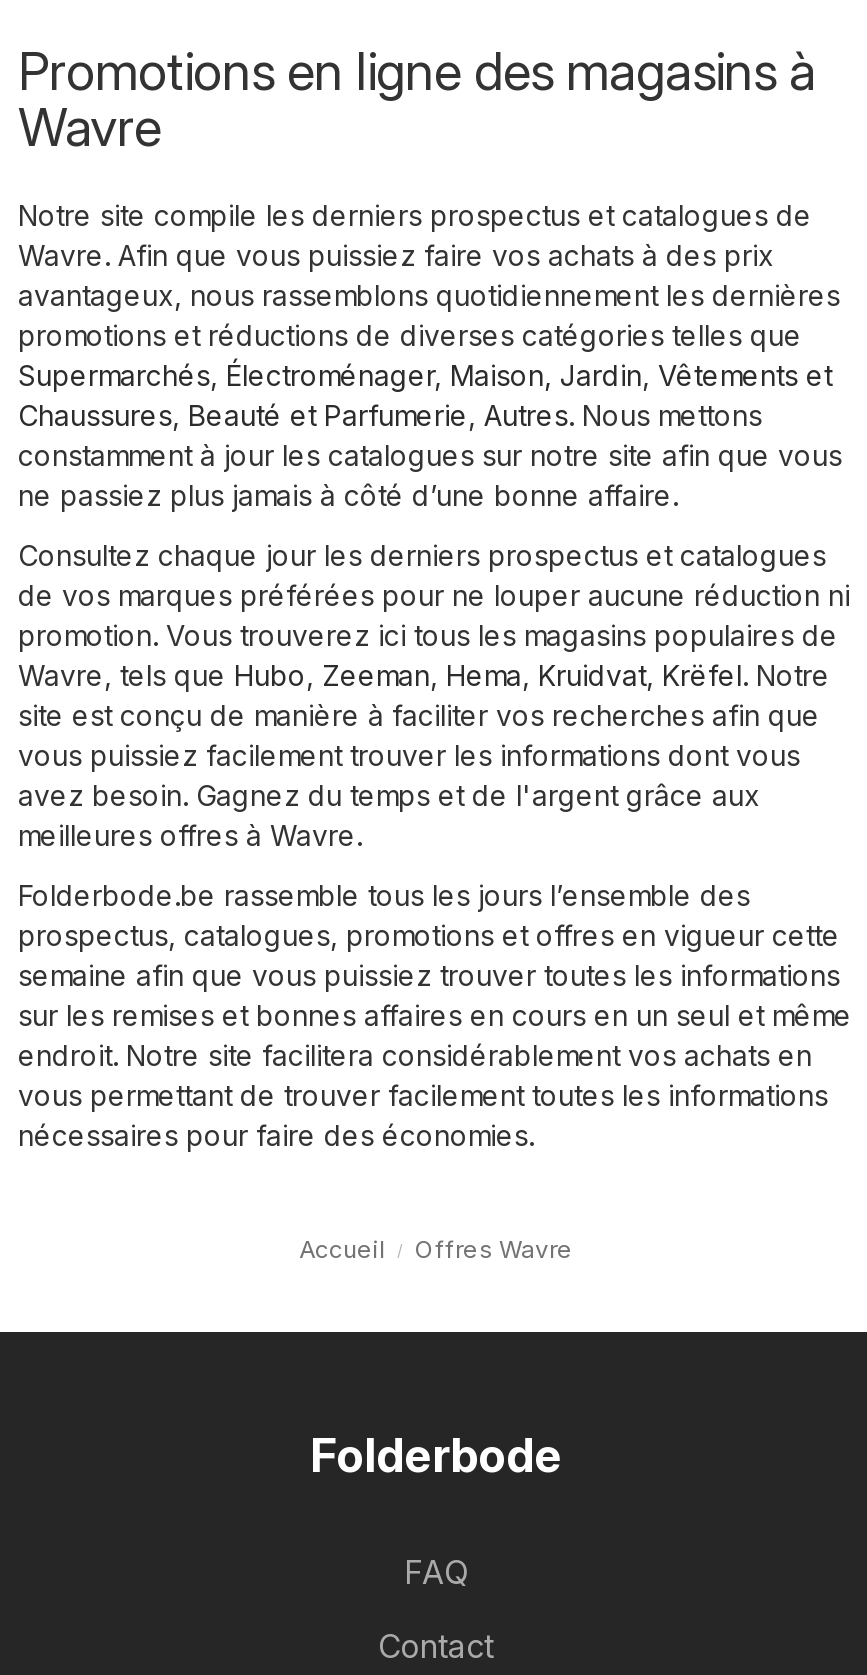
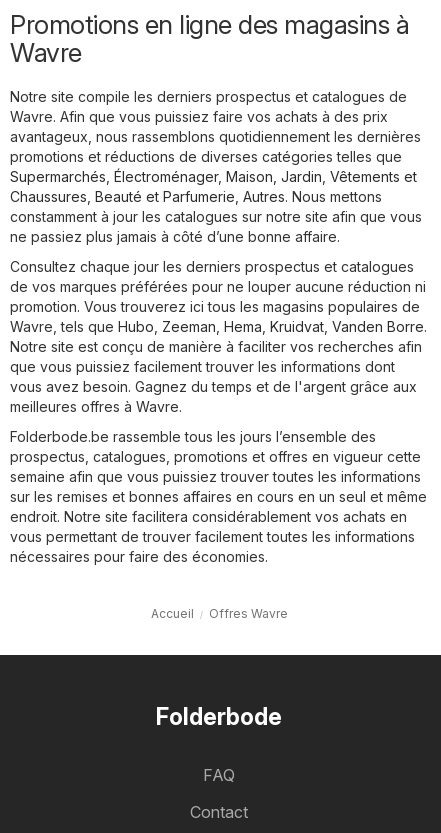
- Wavre, tels que Hubo, Zeeman, Hema, Kruidvat, Krëfel. Notre
- site est conçu de manière à faciliter vos recherches afin que
- vous puissiez facilement trouver les informations dont vous
- avez besoin. Gagnez du temps et de l'argent grâce aux
+ Wavre, tels que Hubo, Zeeman, Hema, Kruidvat, Vanden Borre.
+ Notre site est conçu de manière à faciliter vos recherches afin
+ que vous puissiez facilement trouver les informations dont
+ vous avez besoin. Gagnez du temps et de l'argent grâce aux
